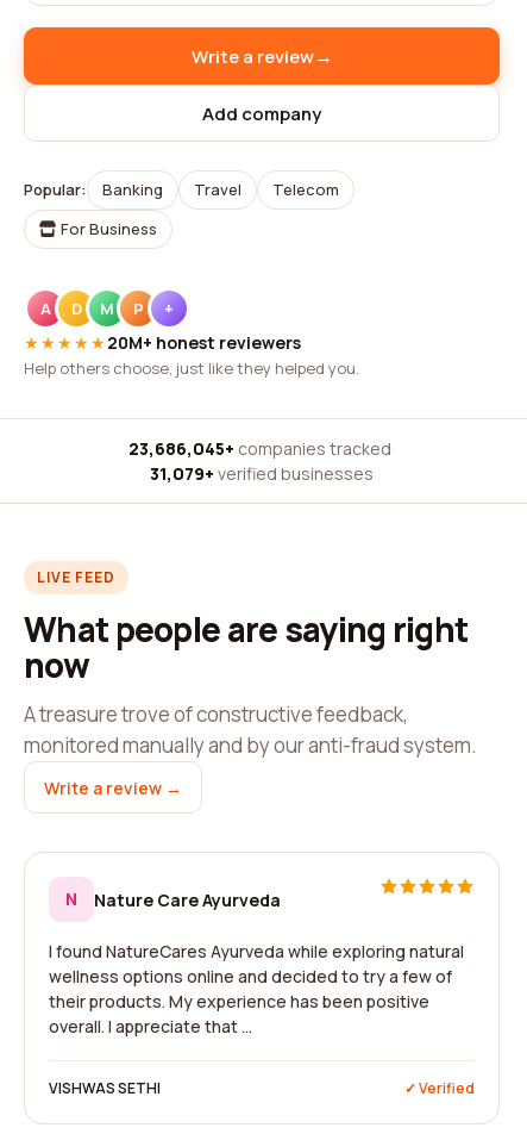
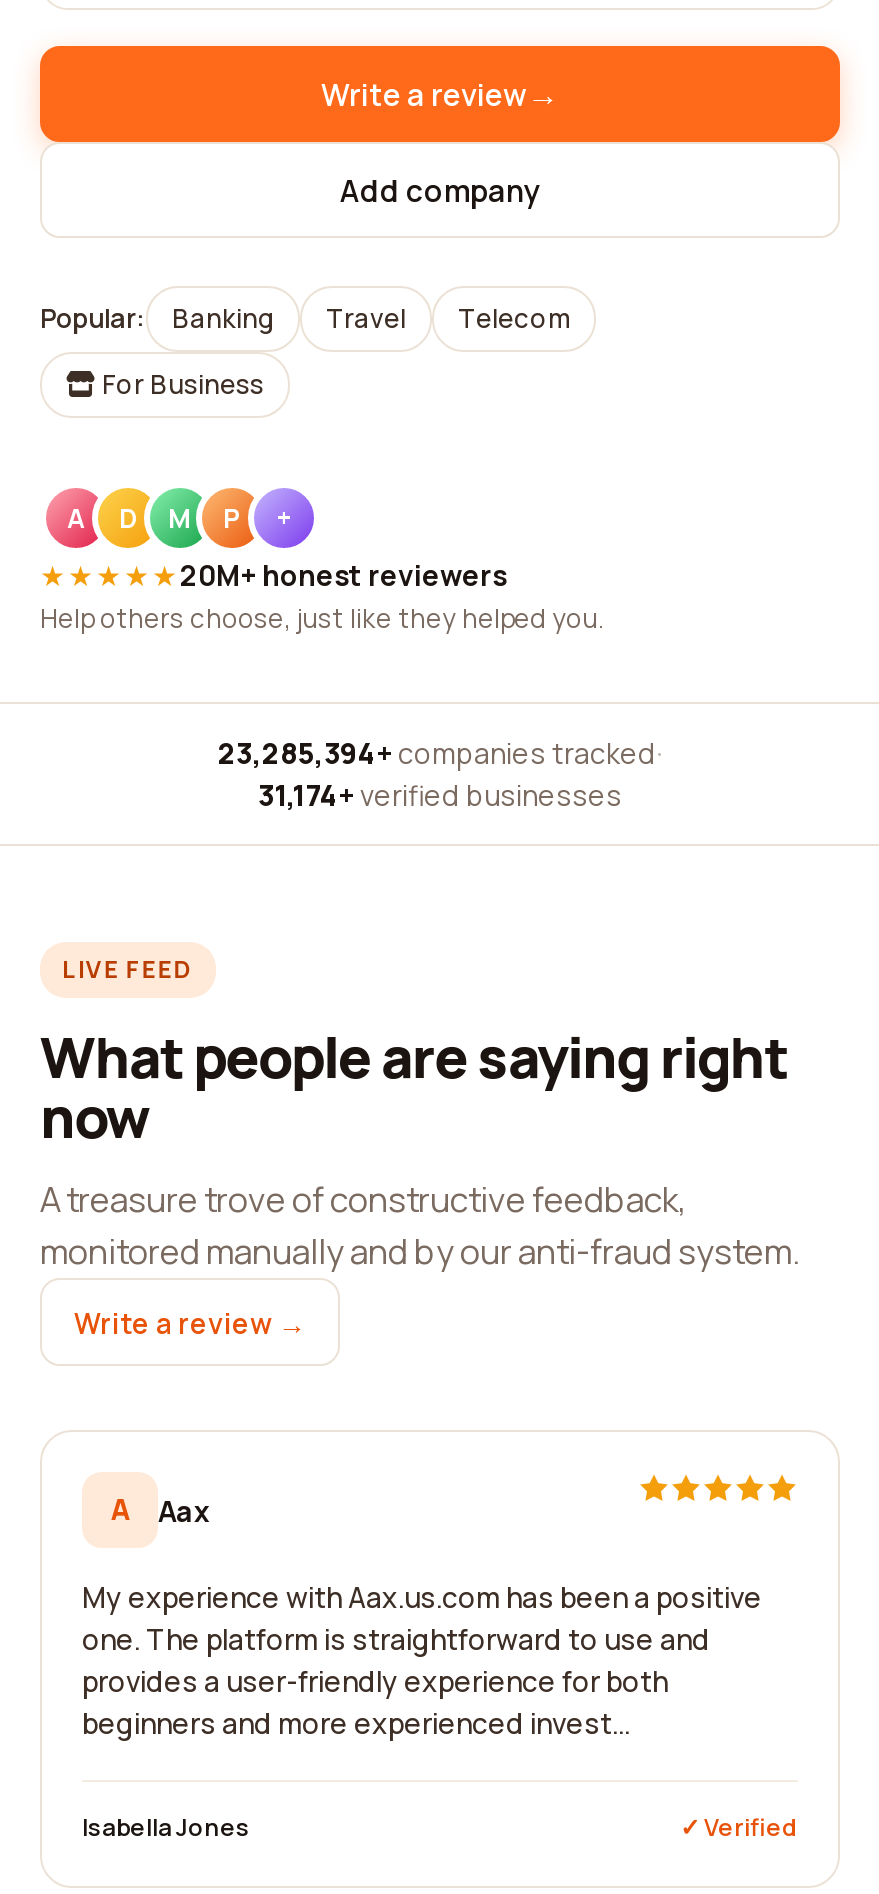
- 23,686,045+ companies tracked ·
+ 23,285,394+ companies tracked ·

- 31,079+ verified businesses
+ 31,174+ verified businesses

- N
- Nature Care Ayurveda
+ A
+ Aax

- I found NatureCares Ayurveda while exploring natural
- wellness options online and decided to try a few of
- their products. My experience has been positive
- overall. I appreciate that ...
+ My experience with Aax.us.com has been a positive
+ one. The platform is straightforward to use and
+ provides a user-friendly experience for both
+ beginners and more experienced invest...

- VISHWAS SETHI
+ Isabella Jones
